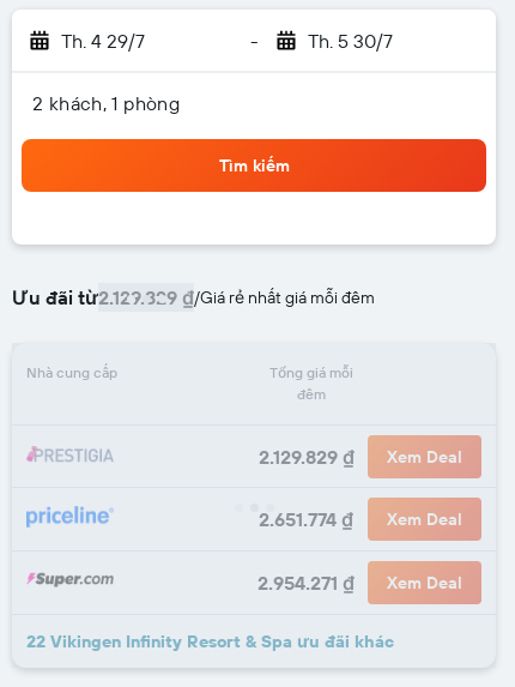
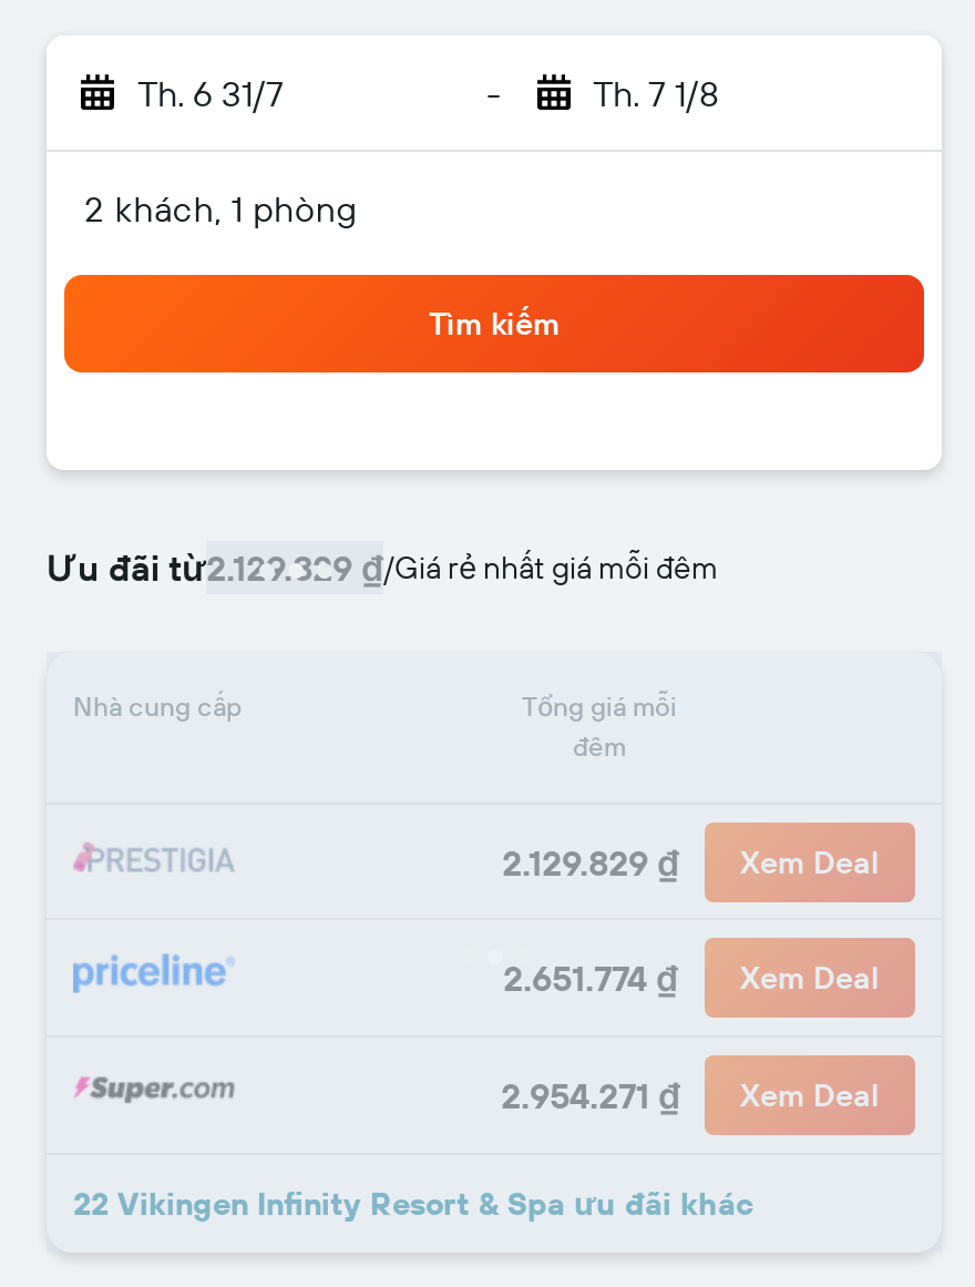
- Th. 4 29/7
+ Th. 6 31/7

- Th. 5 30/7
+ Th. 7 1/8
